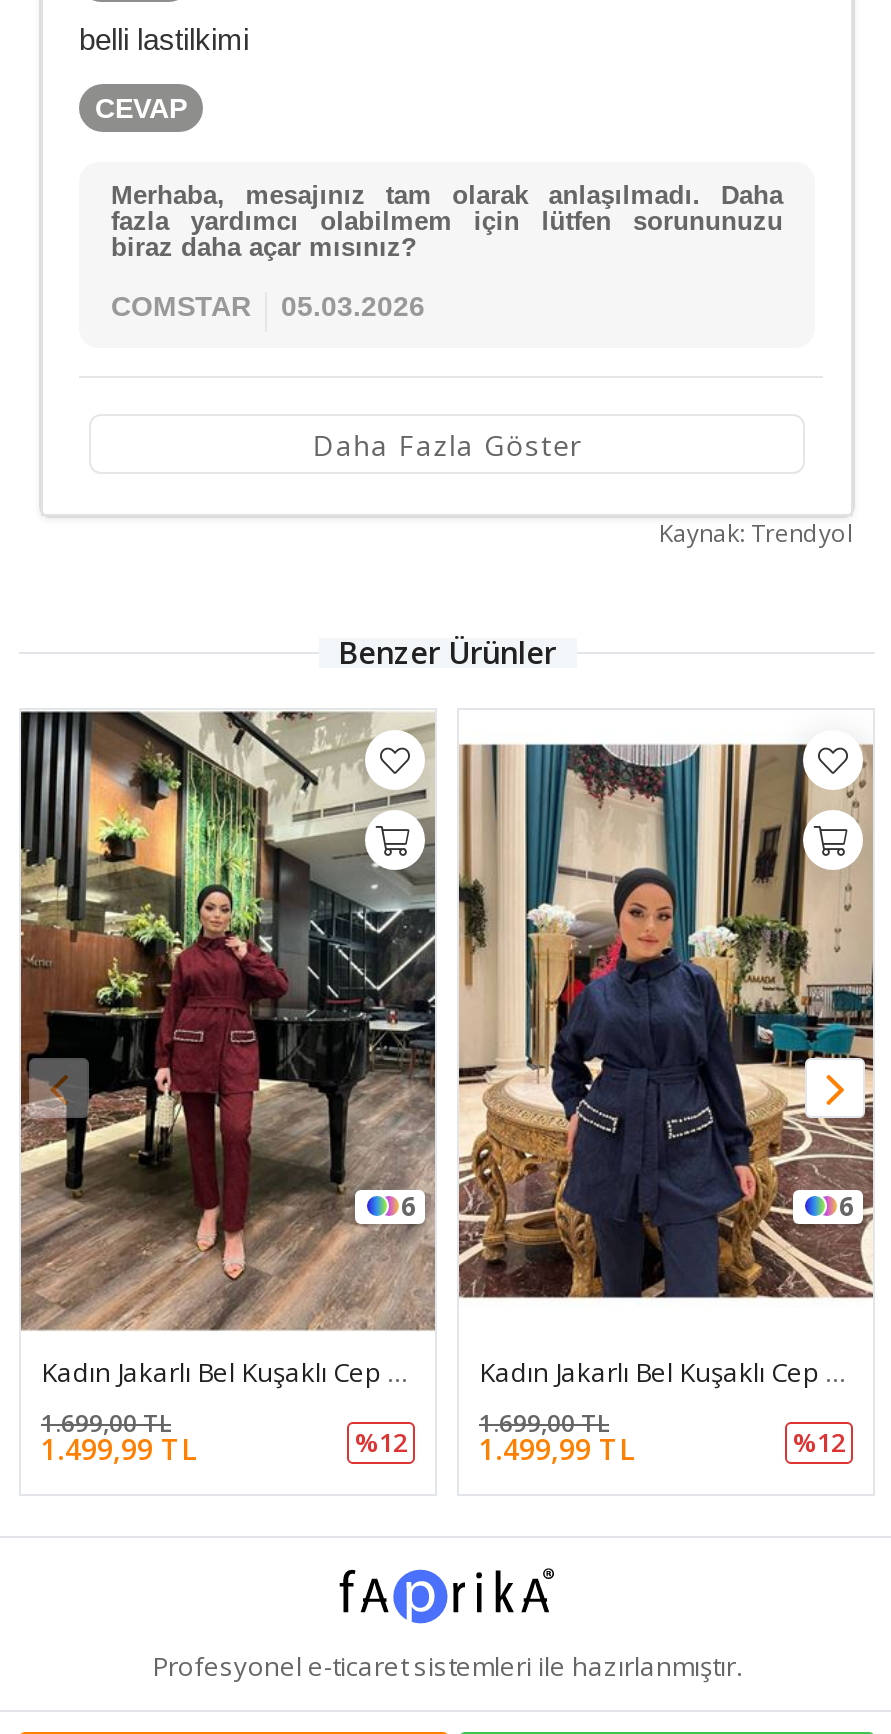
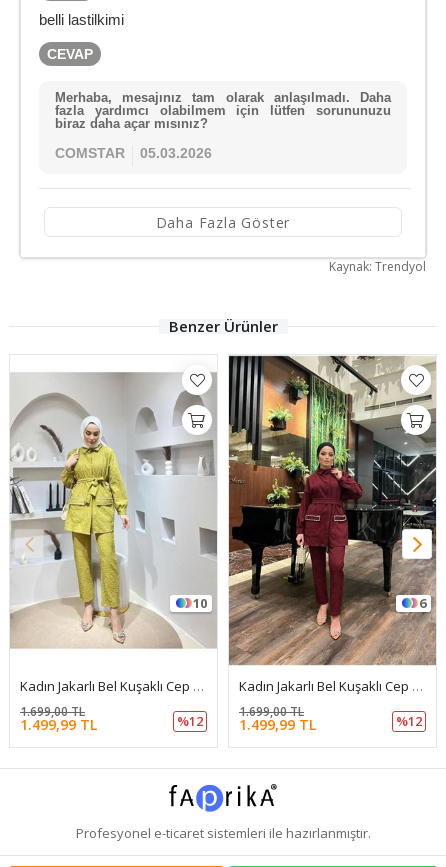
- [image]
+ [image]

- [image]
+ [image]
